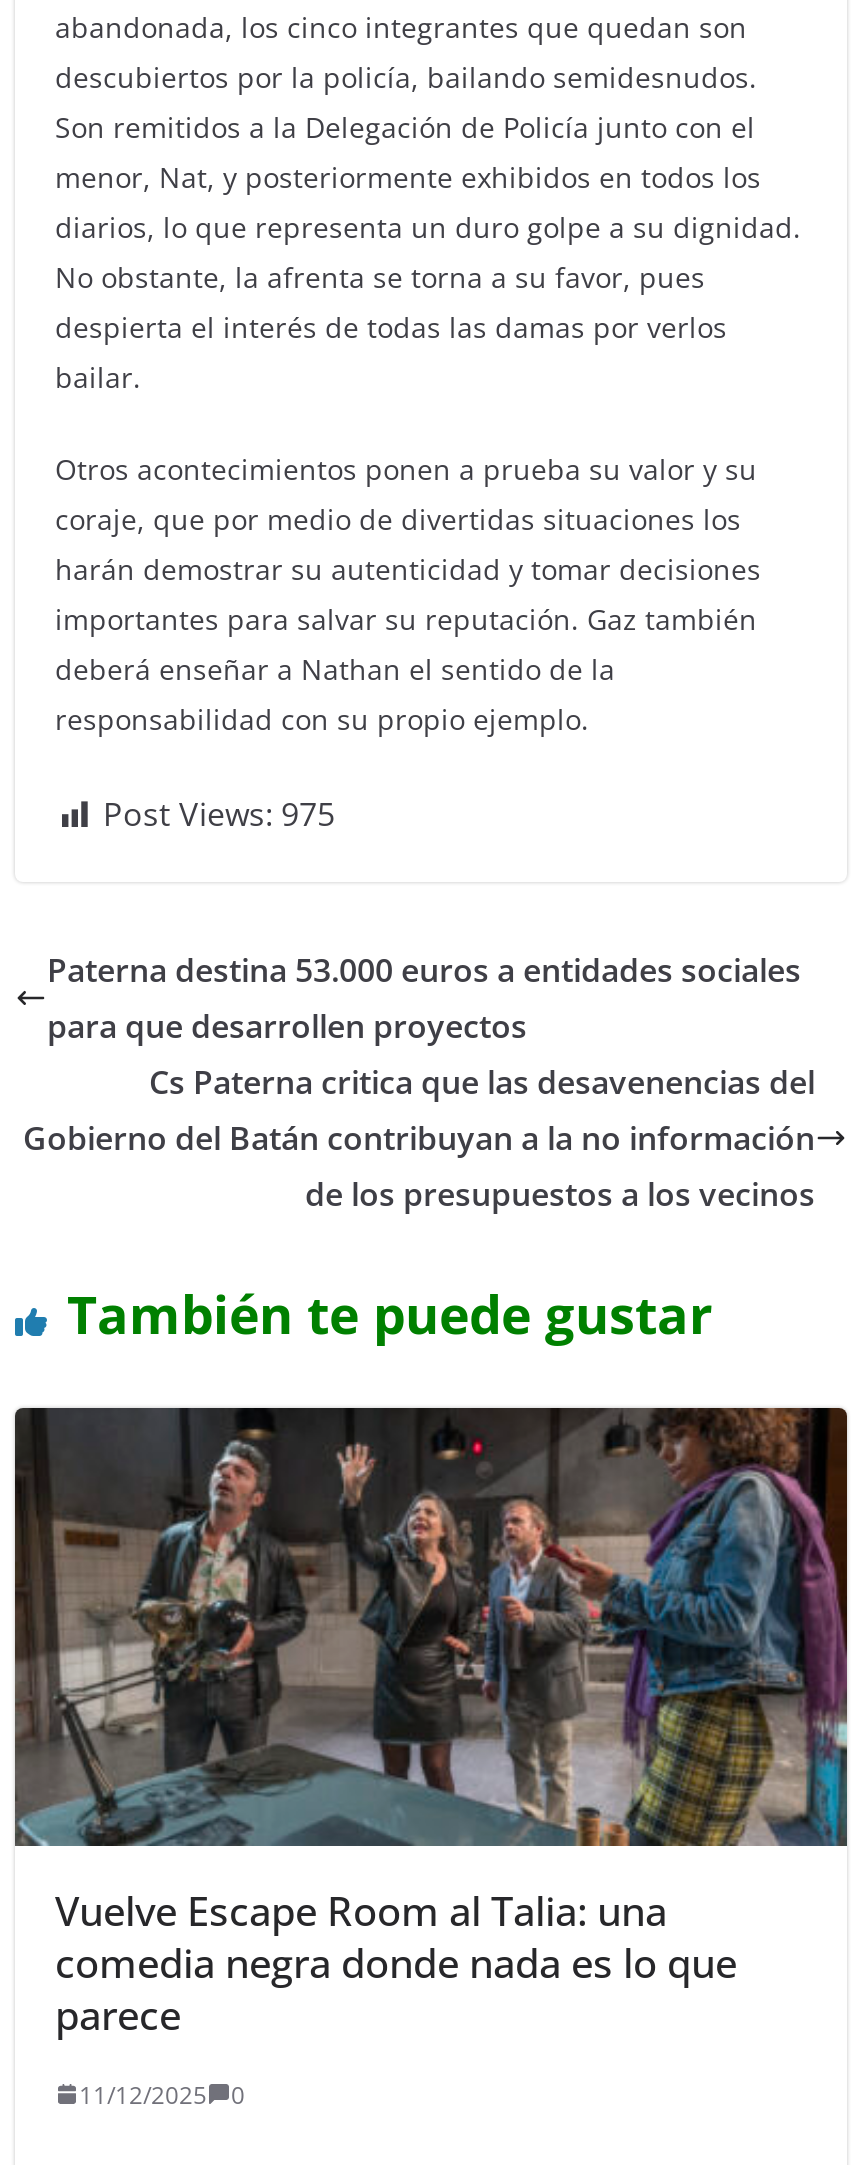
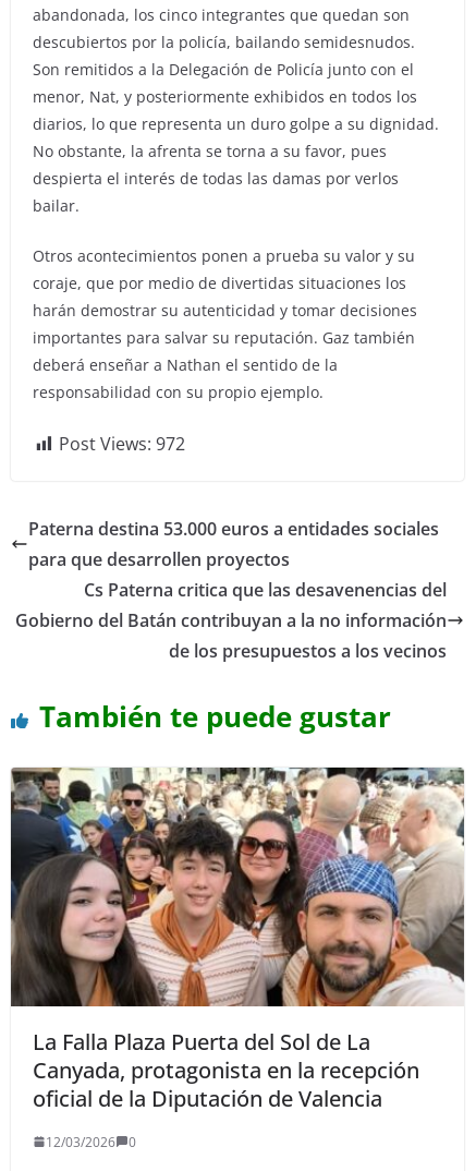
- Post Views: 975
+ Post Views: 972

- [image]
- Vuelve Escape Room al Talia: una
- comedia negra donde nada es lo que
- parece
+ [image]
+ La Falla Plaza Puerta del Sol de La
+ Canyada, protagonista en la recepción
+ oficial de la Diputación de Valencia

- 11/12/2025 0
+ 12/03/2026 0
